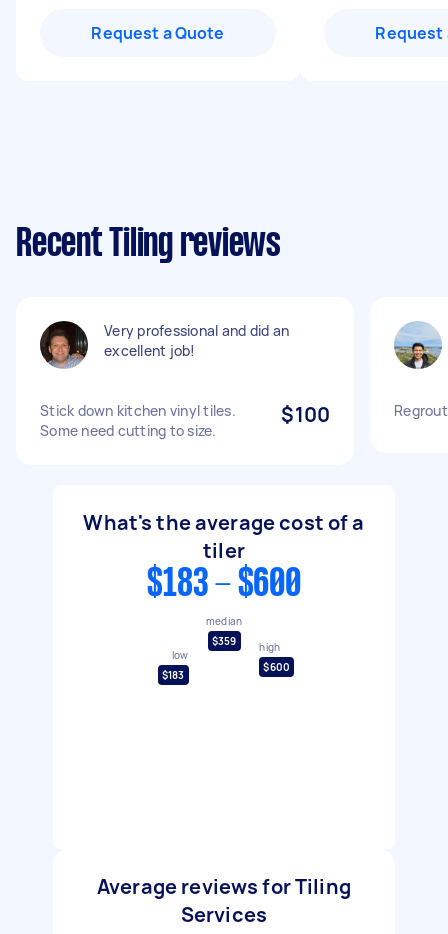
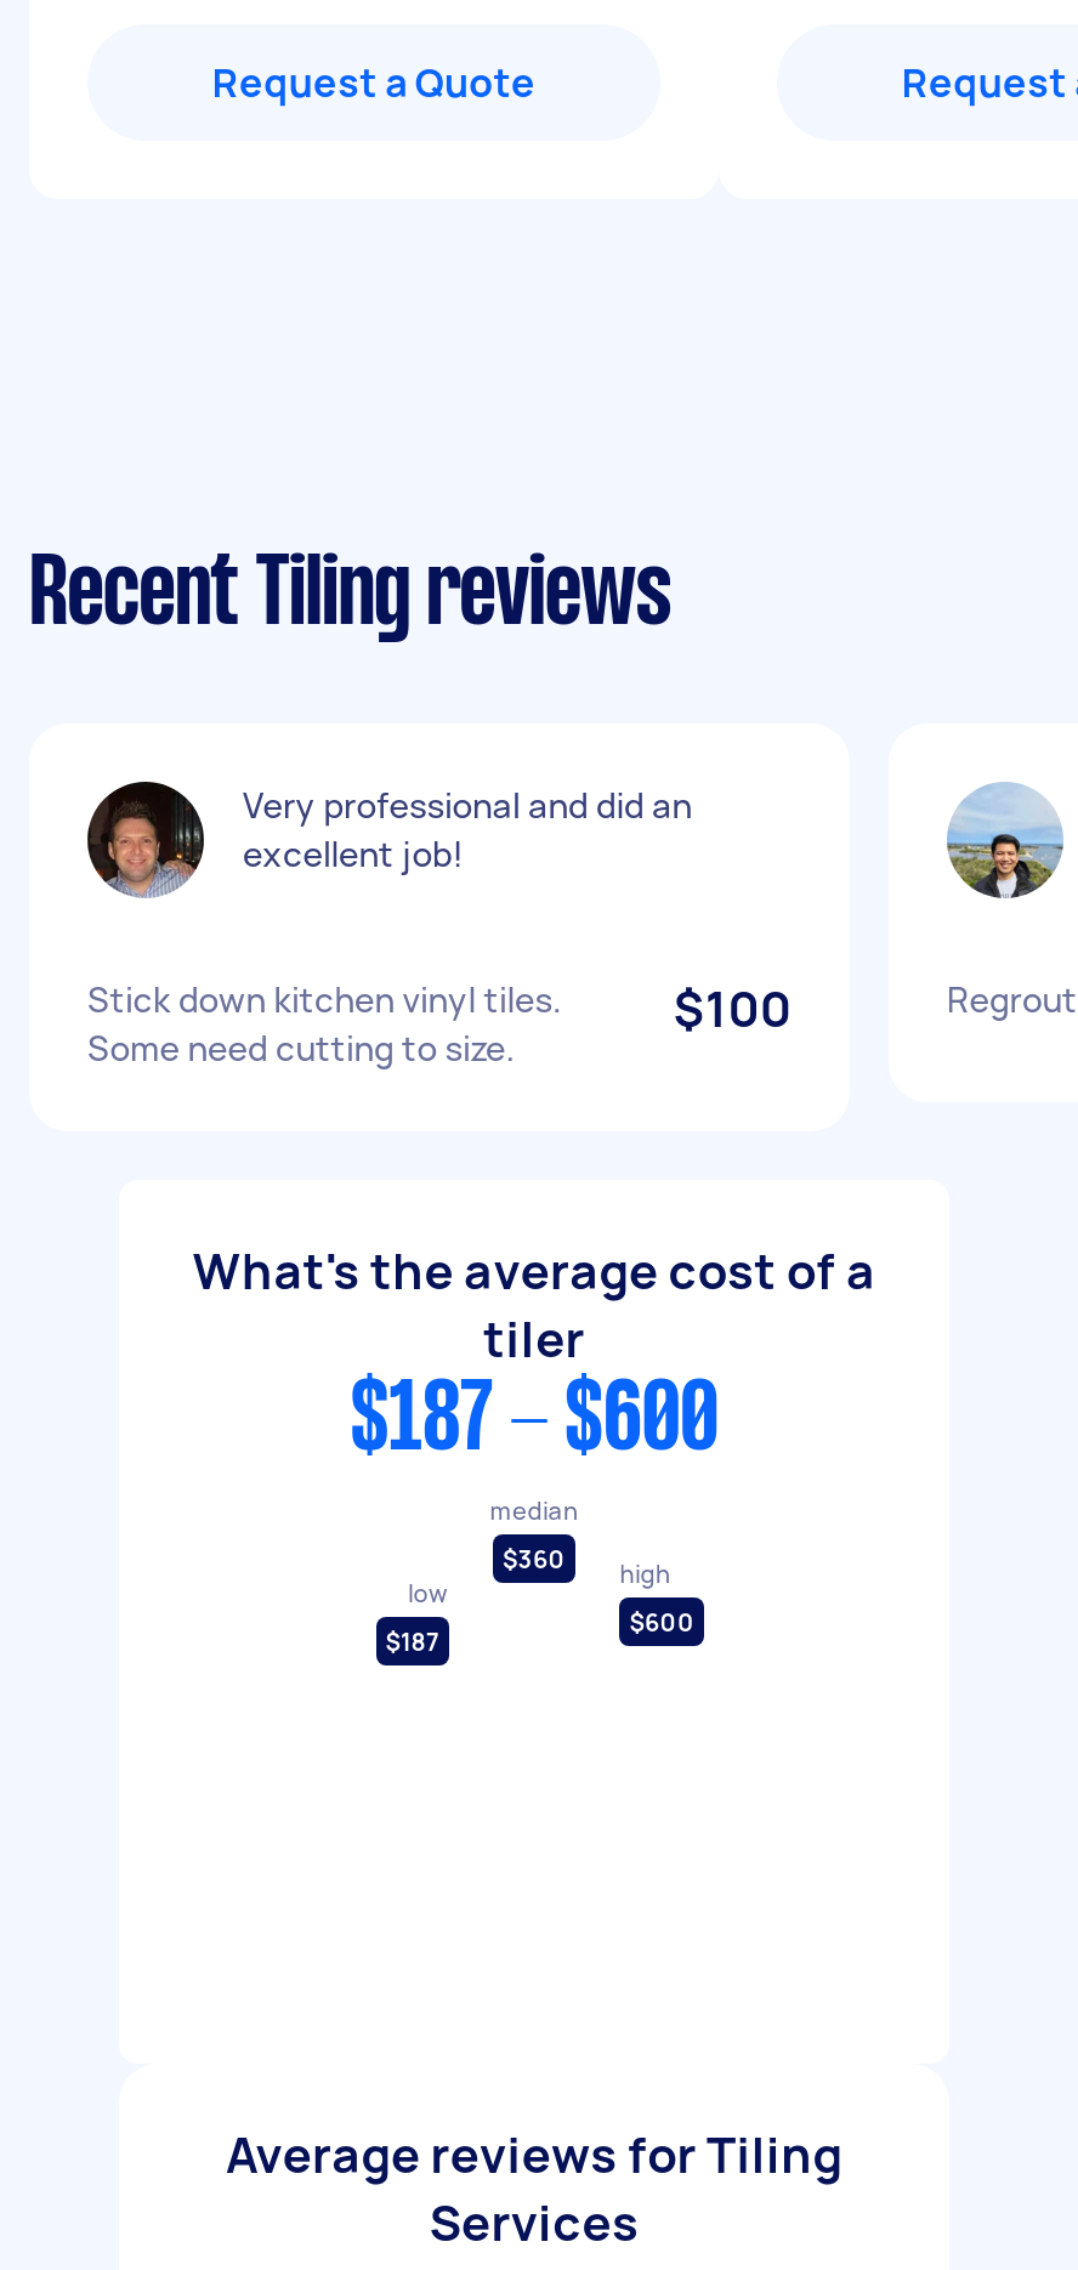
- $183 - $600
+ $187 - $600

- $359 high
+ $360 high

- $183
+ $187
